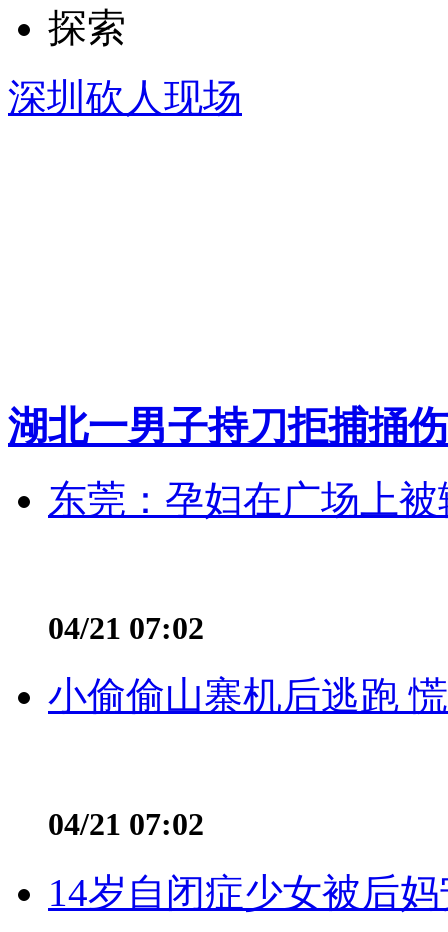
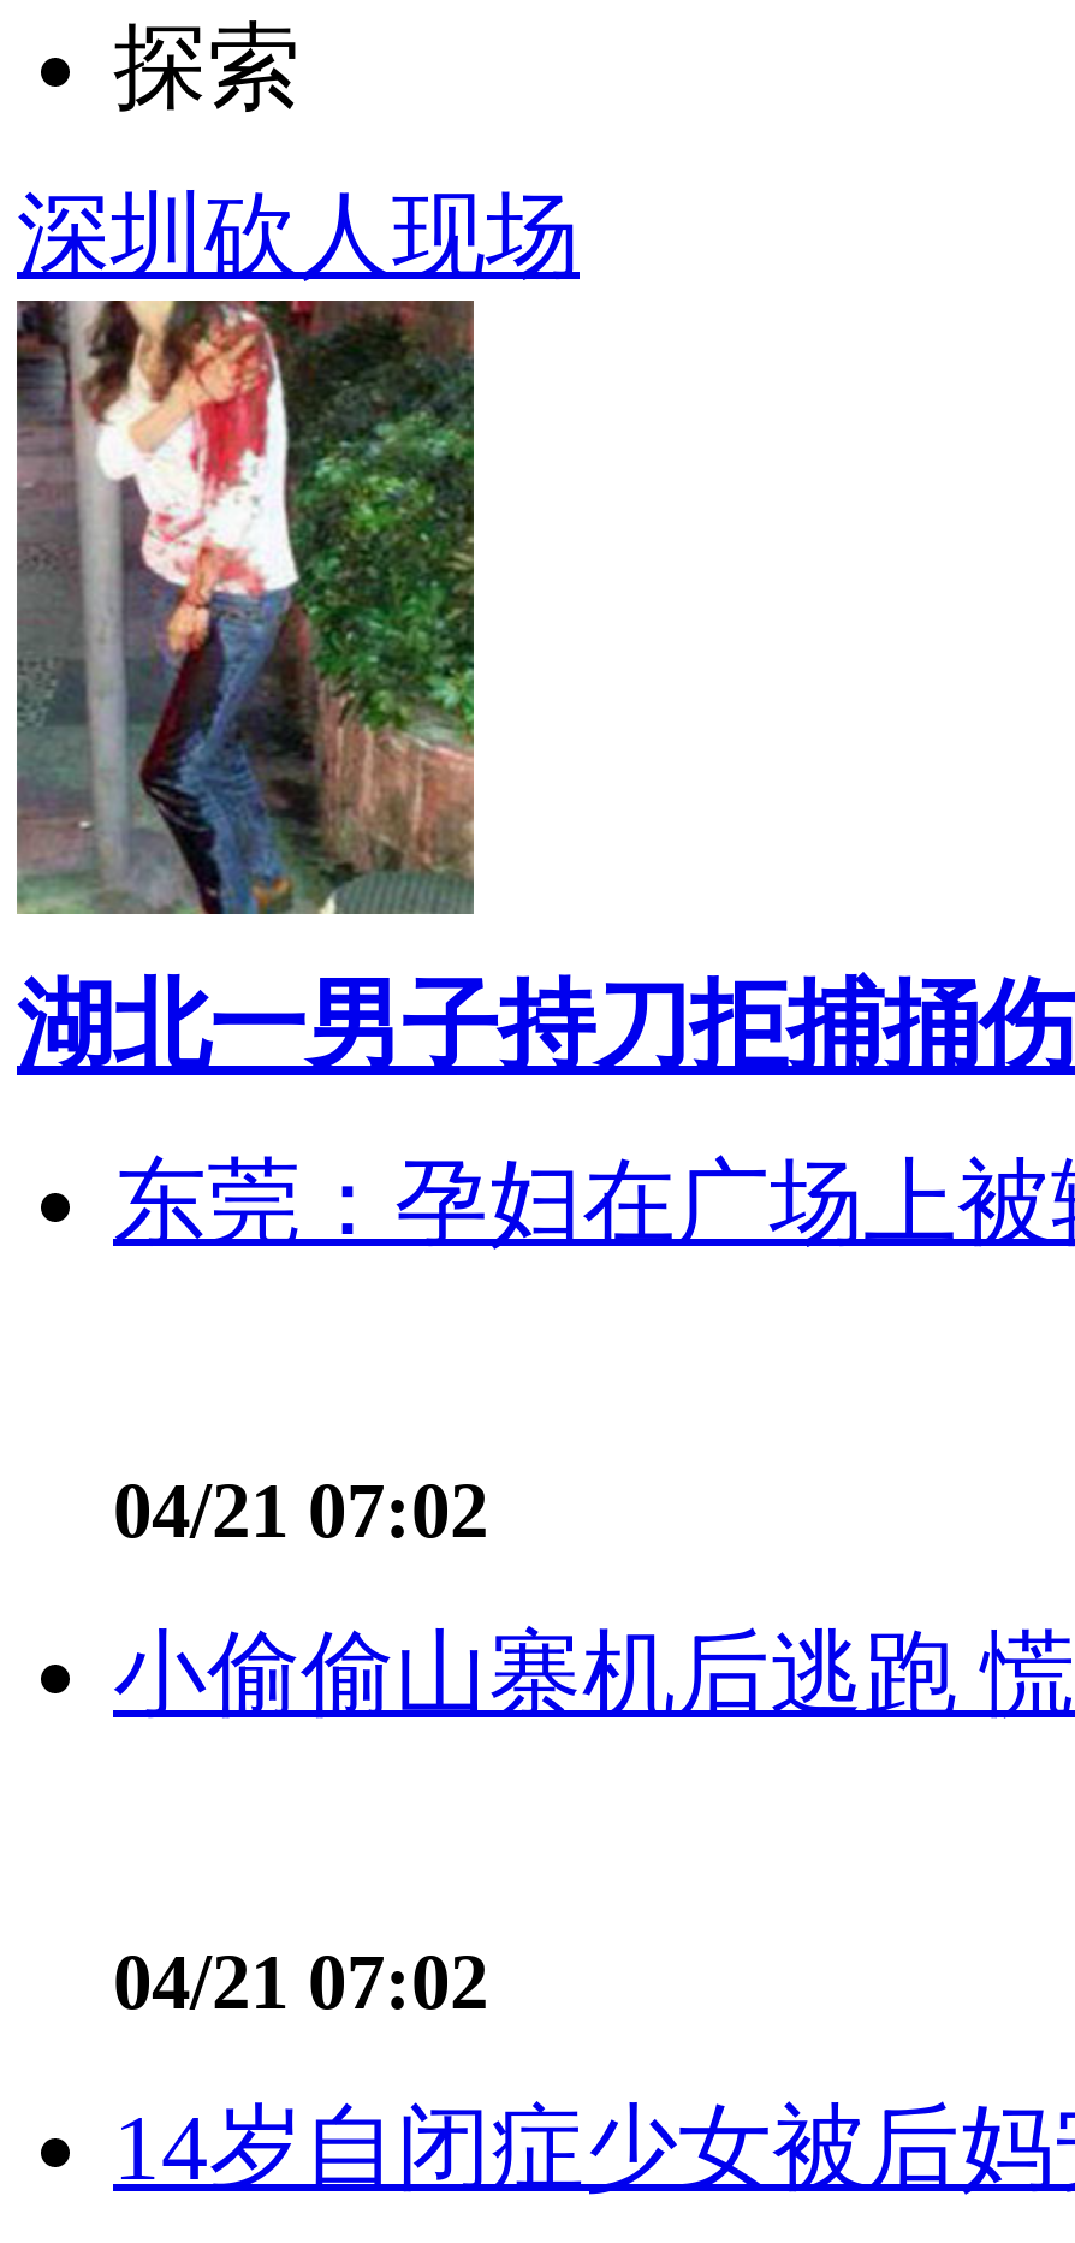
+ [image]
